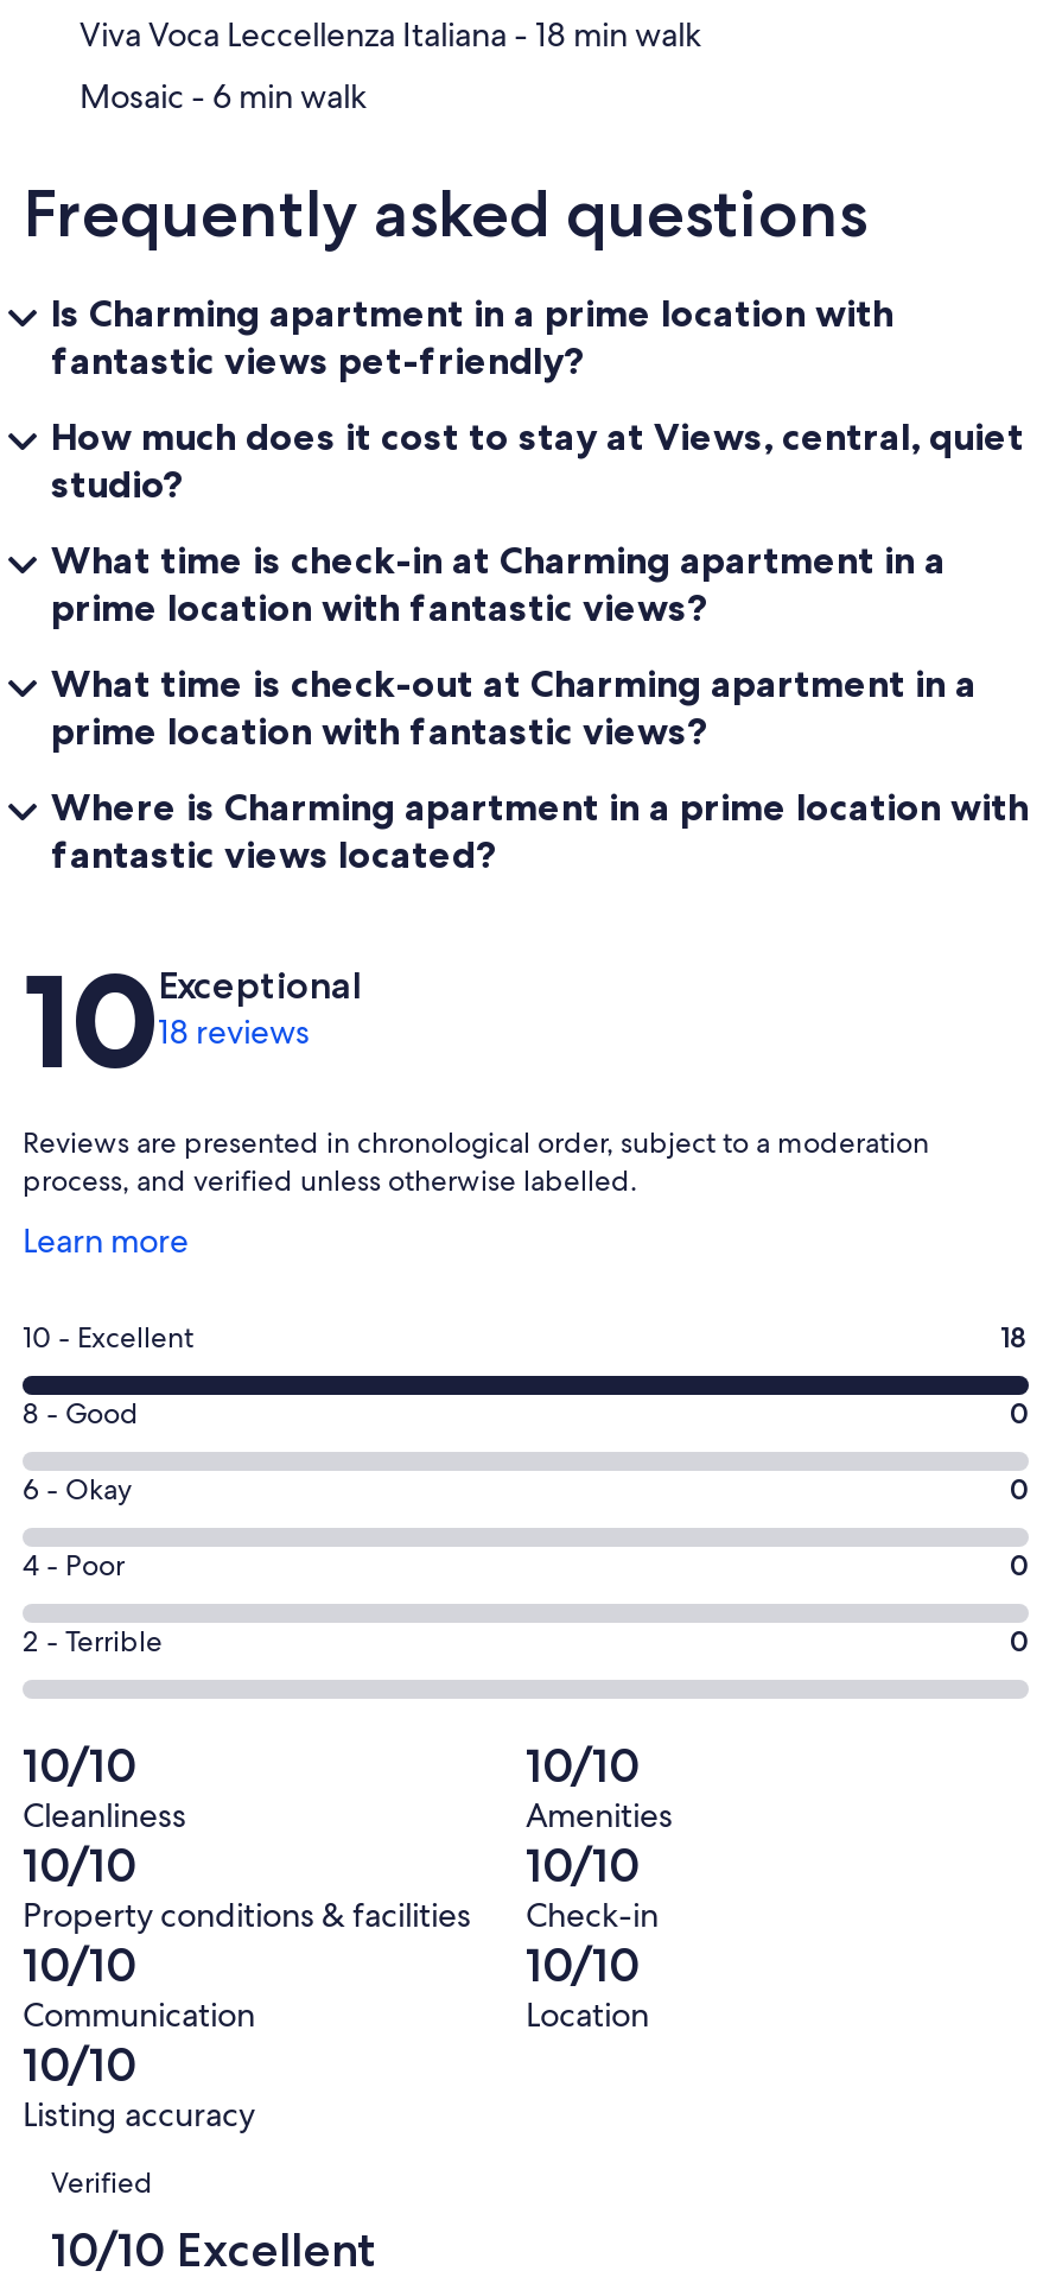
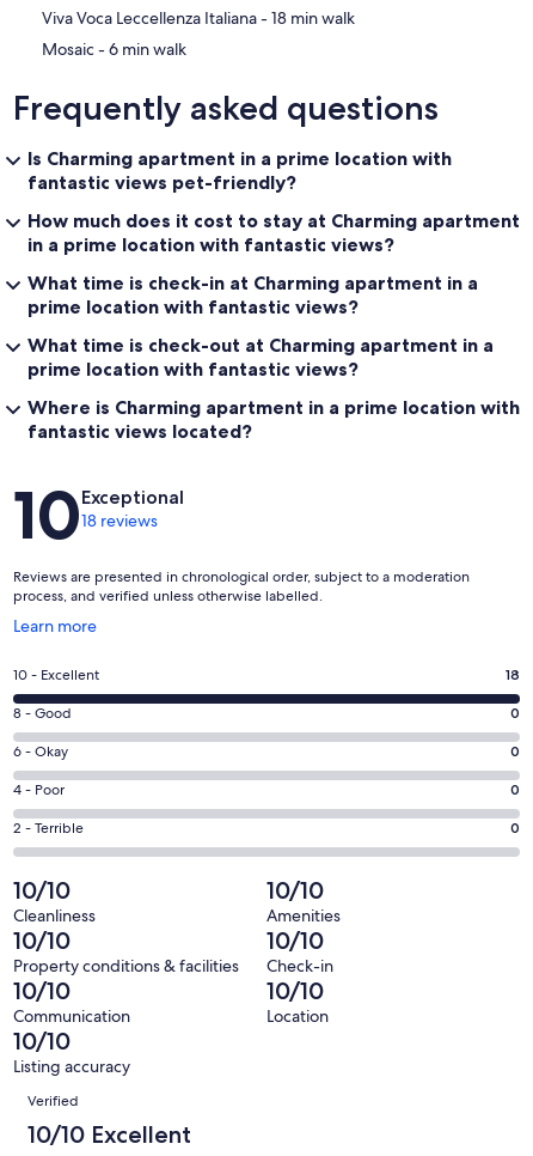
- How much does it cost to stay at Views, central, quiet
- studio?
+ How much does it cost to stay at Charming apartment
+ in a prime location with fantastic views?
